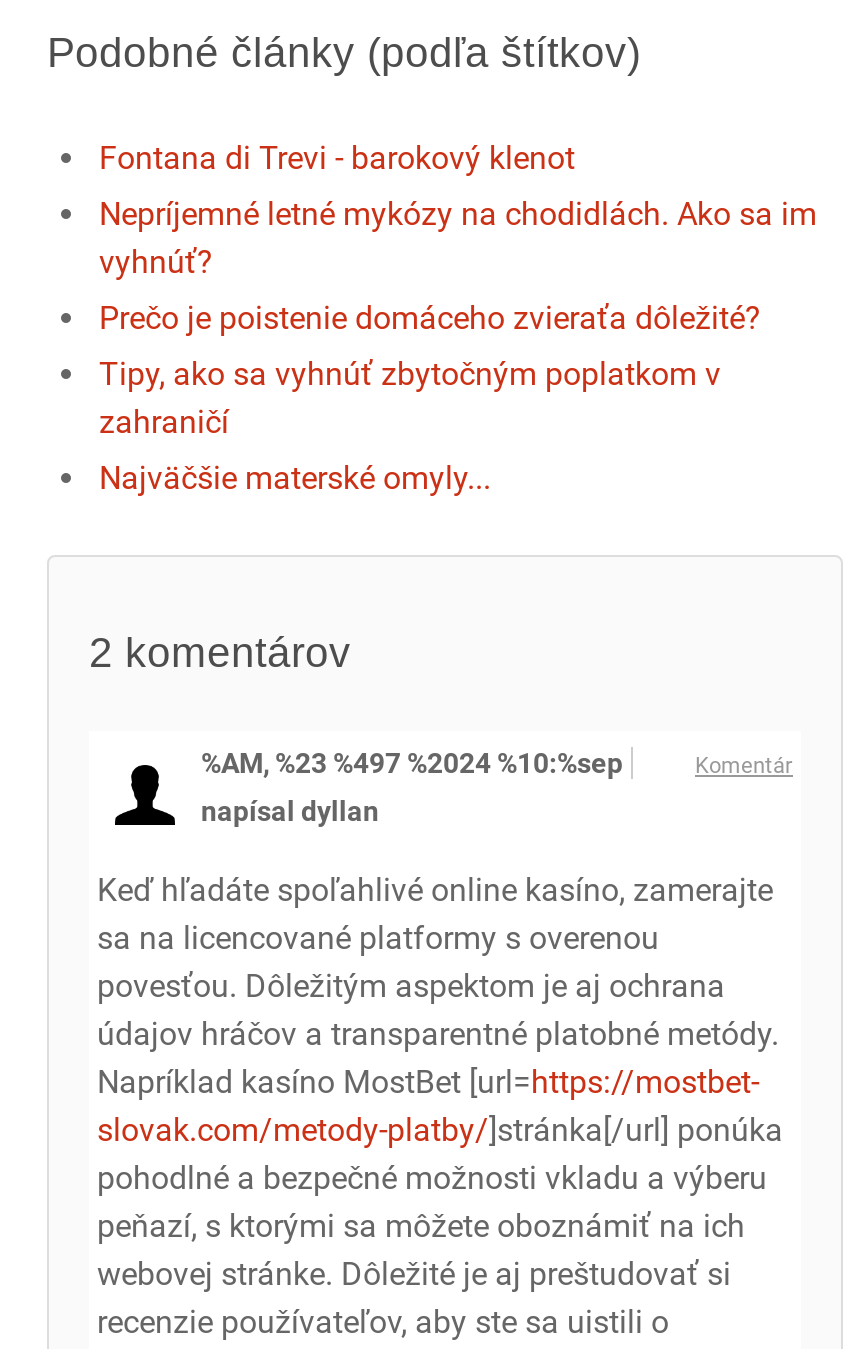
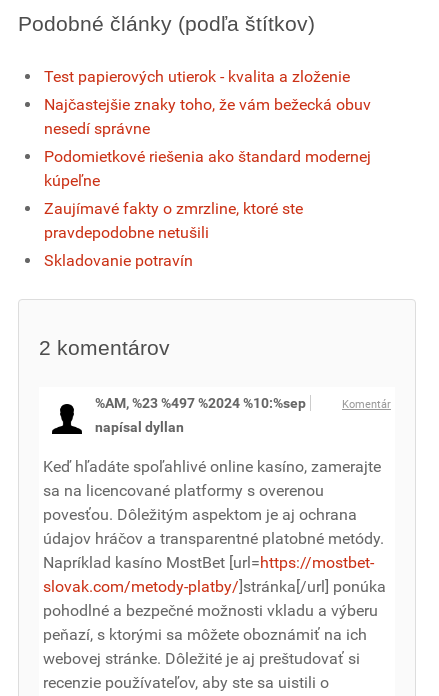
- Fontana di Trevi - barokový klenot
+ Test papierových utierok - kvalita a zloženie

- Nepríjemné letné mykózy na chodidlách. Ako sa im
- vyhnúť?
+ Najčastejšie znaky toho, že vám bežecká obuv
+ nesedí správne

- Prečo je poistenie domáceho zvieraťa dôležité?
+ Podomietkové riešenia ako štandard modernej
+ kúpeľne

- Tipy, ako sa vyhnúť zbytočným poplatkom v
- zahraničí
+ Zaujímavé fakty o zmrzline, ktoré ste
+ pravdepodobne netušili

- Najväčšie materské omyly...
+ Skladovanie potravín
